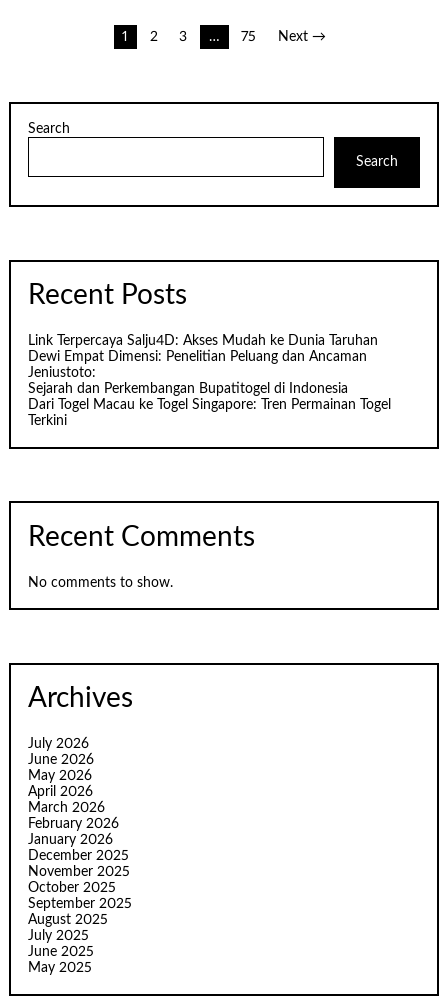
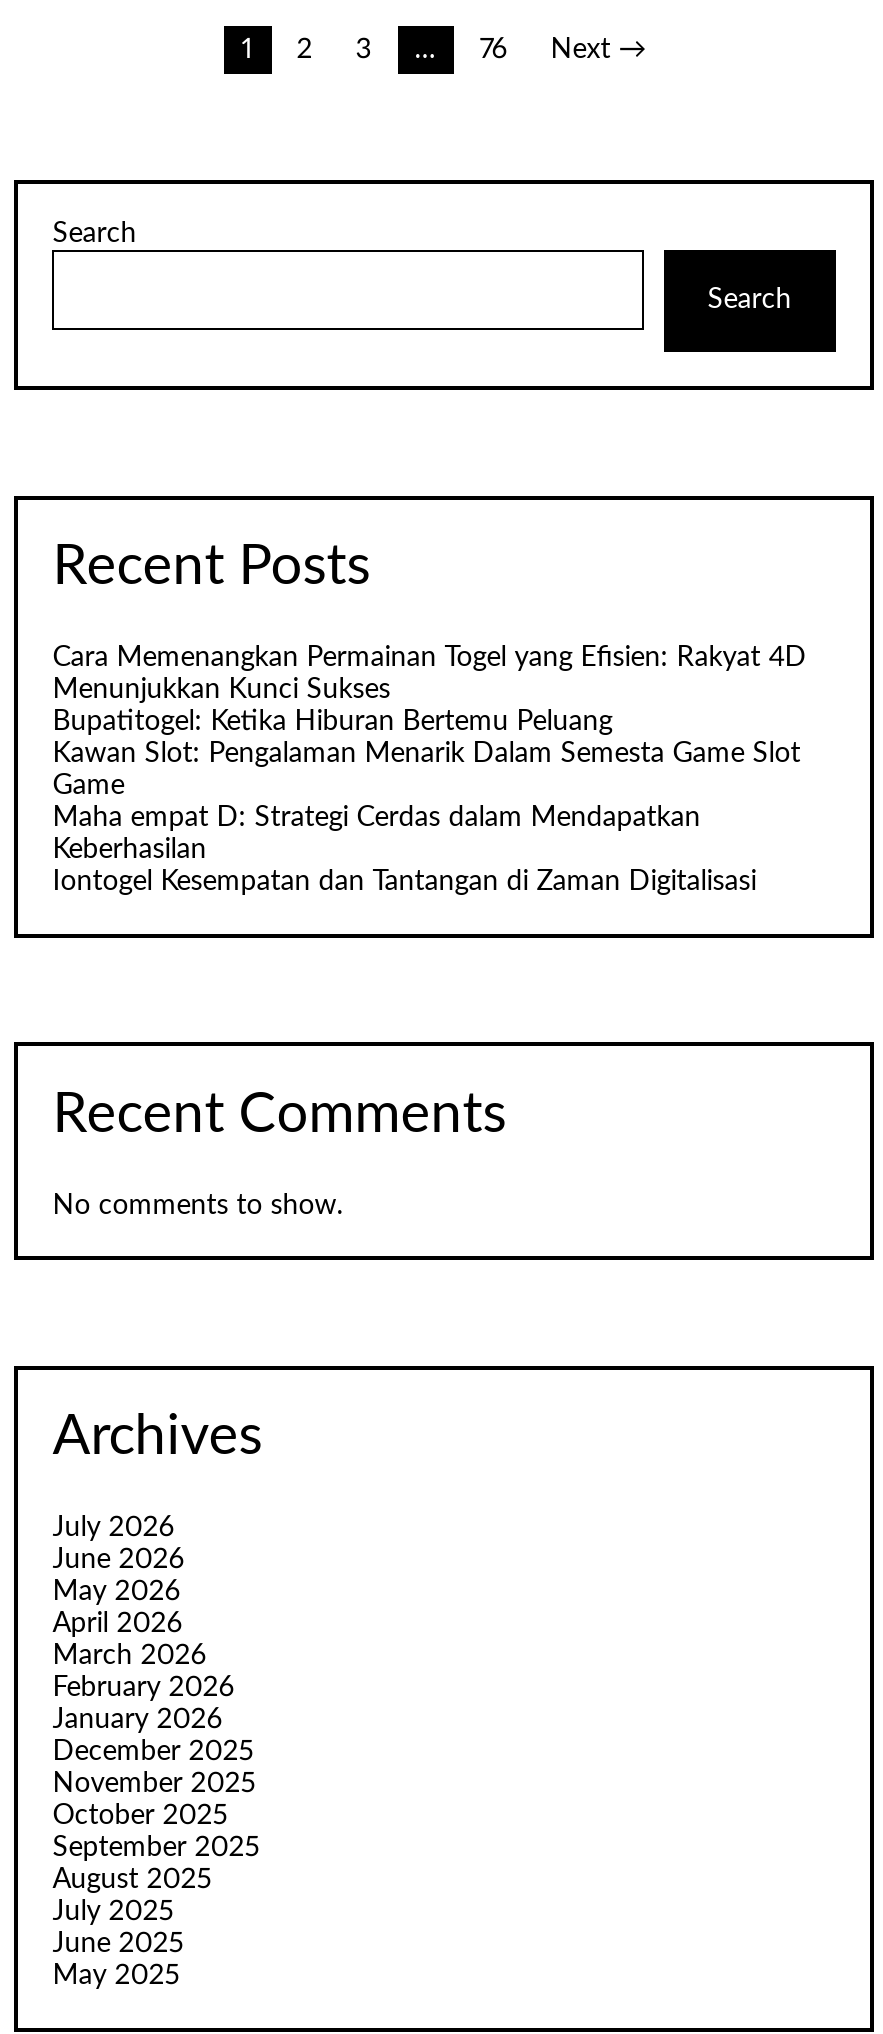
- 75
+ 76

- Link Terpercaya Salju4D: Akses Mudah ke Dunia Taruhan
- Dewi Empat Dimensi: Penelitian Peluang dan Ancaman
- Jeniustoto:
- Sejarah dan Perkembangan Bupatitogel di Indonesia
- Dari Togel Macau ke Togel Singapore: Tren Permainan Togel
- Terkini
+ Cara Memenangkan Permainan Togel yang Efisien: Rakyat 4D
+ Menunjukkan Kunci Sukses
+ Bupatitogel: Ketika Hiburan Bertemu Peluang
+ Kawan Slot: Pengalaman Menarik Dalam Semesta Game Slot
+ Game
+ Maha empat D: Strategi Cerdas dalam Mendapatkan
+ Keberhasilan
+ Iontogel Kesempatan dan Tantangan di Zaman Digitalisasi
